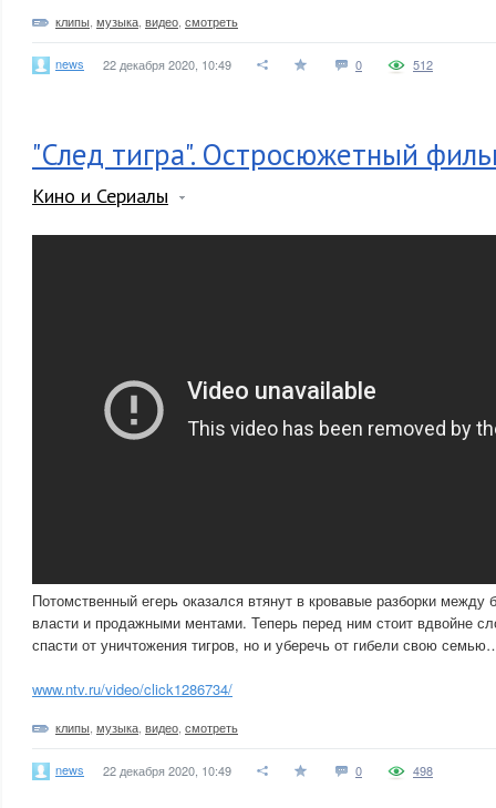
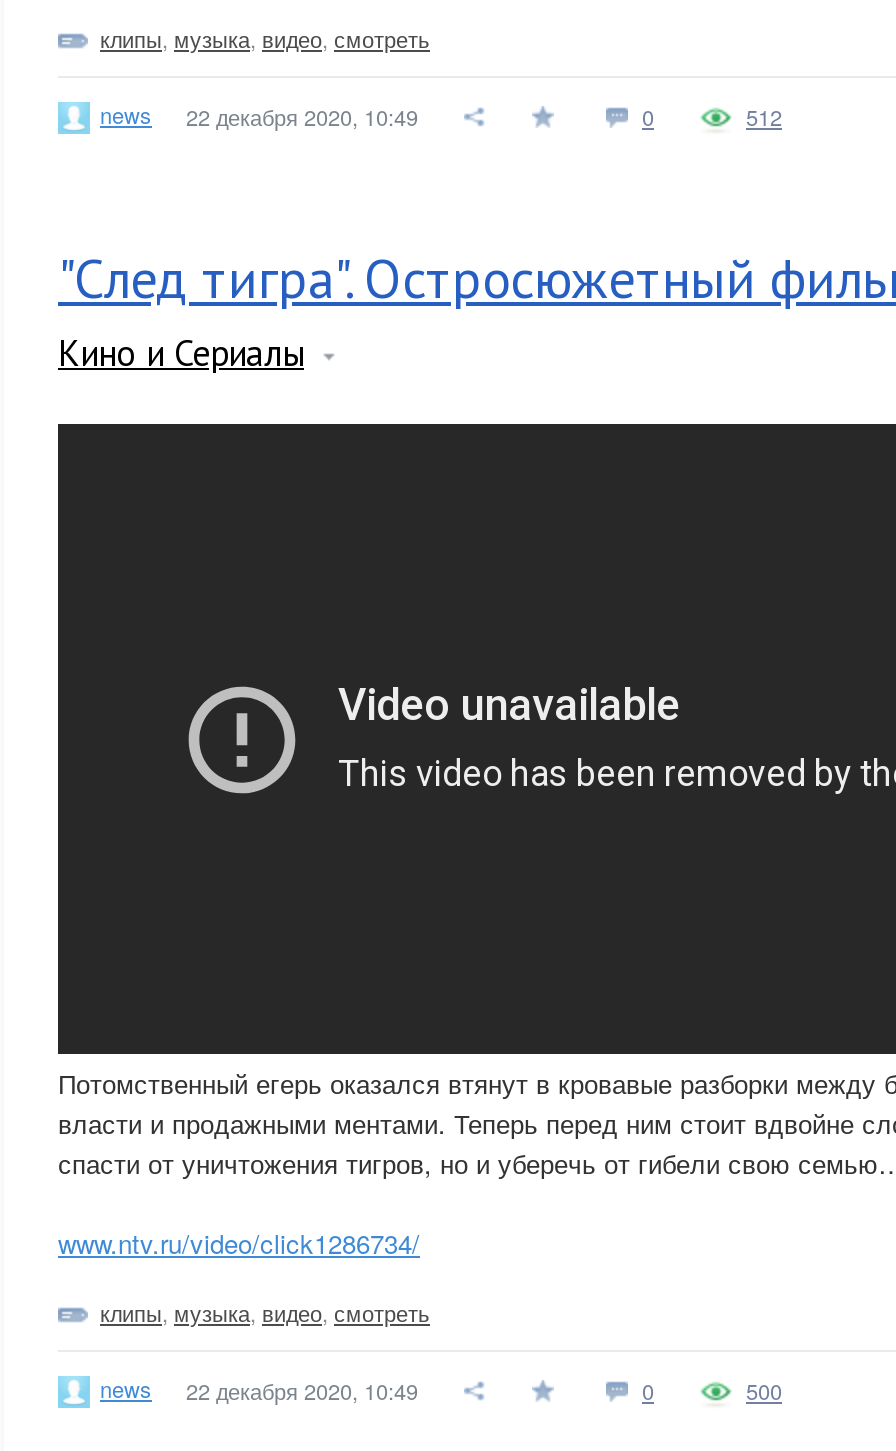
- 498
+ 500
